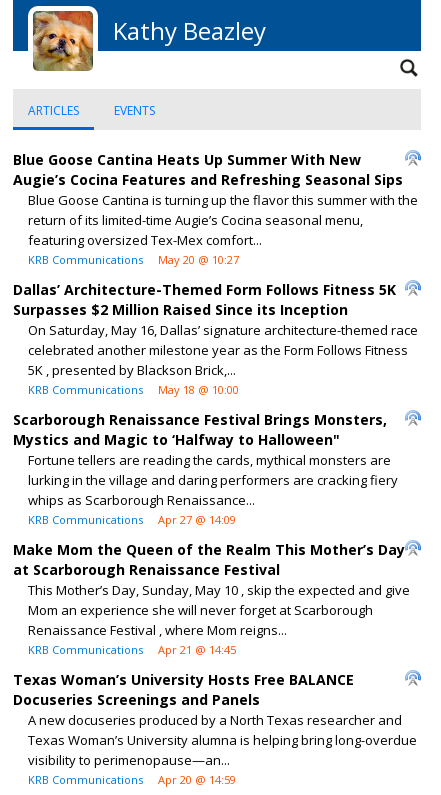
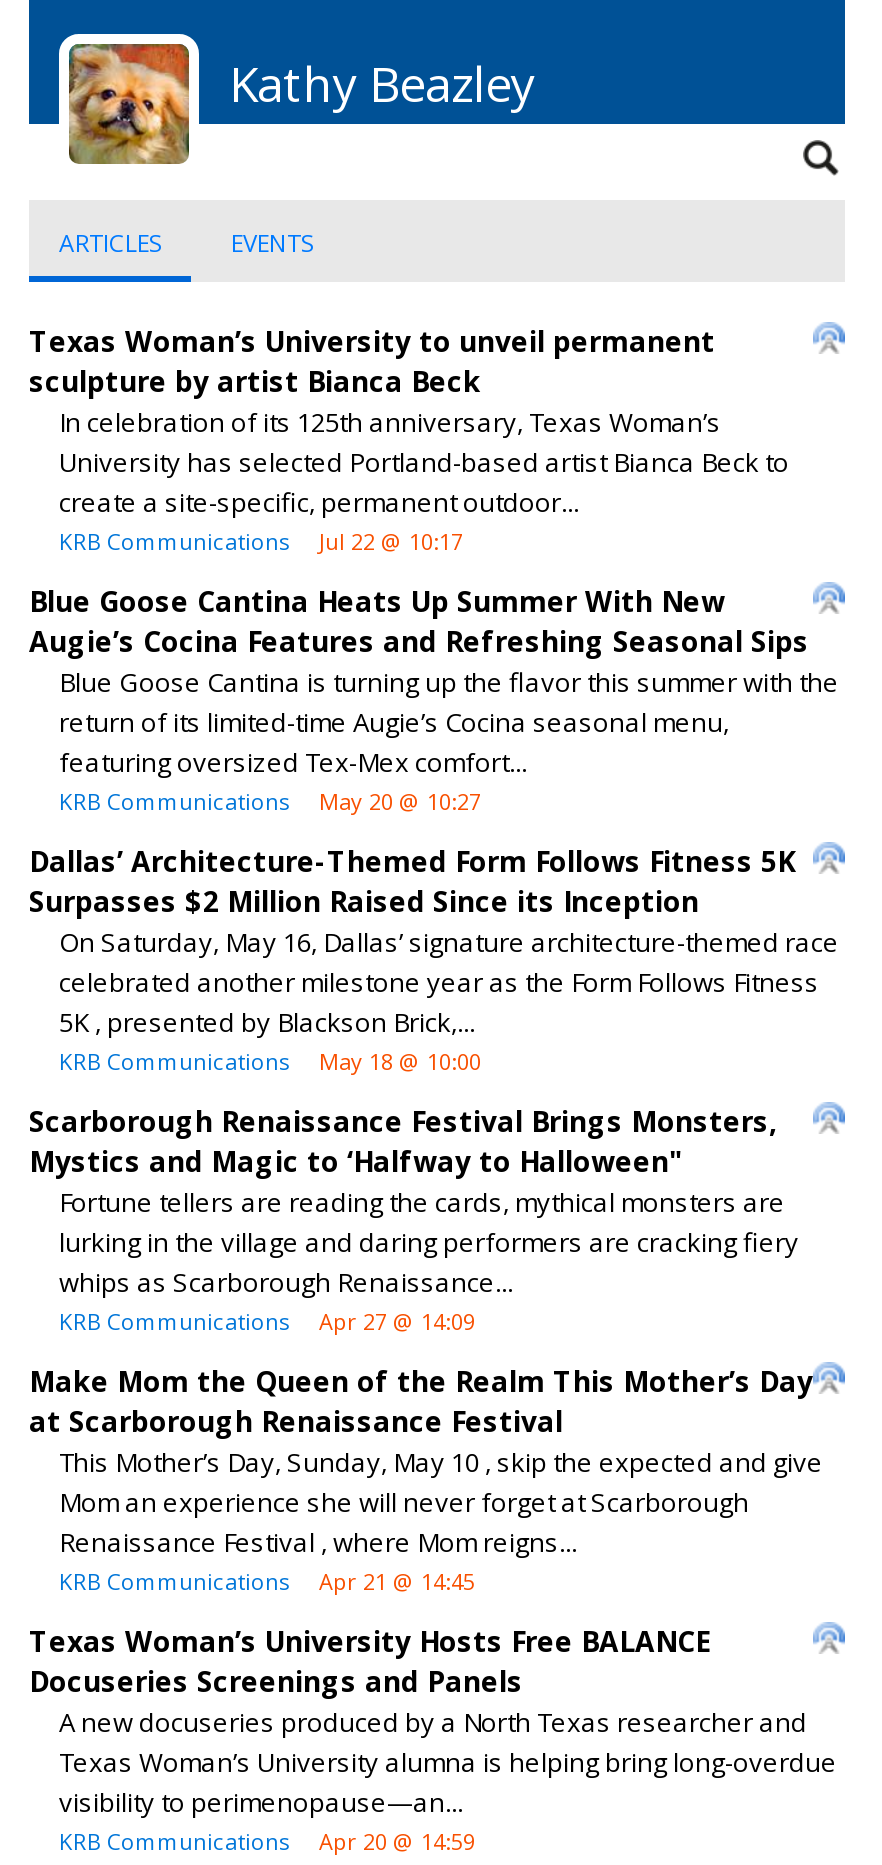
+ Texas Woman’s University to unveil permanent
+ sculpture by artist Bianca Beck
+ In celebration of its 125th anniversary, Texas Woman’s
+ University has selected Portland-based artist Bianca Beck to
+ create a site-specific, permanent outdoor...
+ KRB Communications
+ Jul 22 @ 10:17
